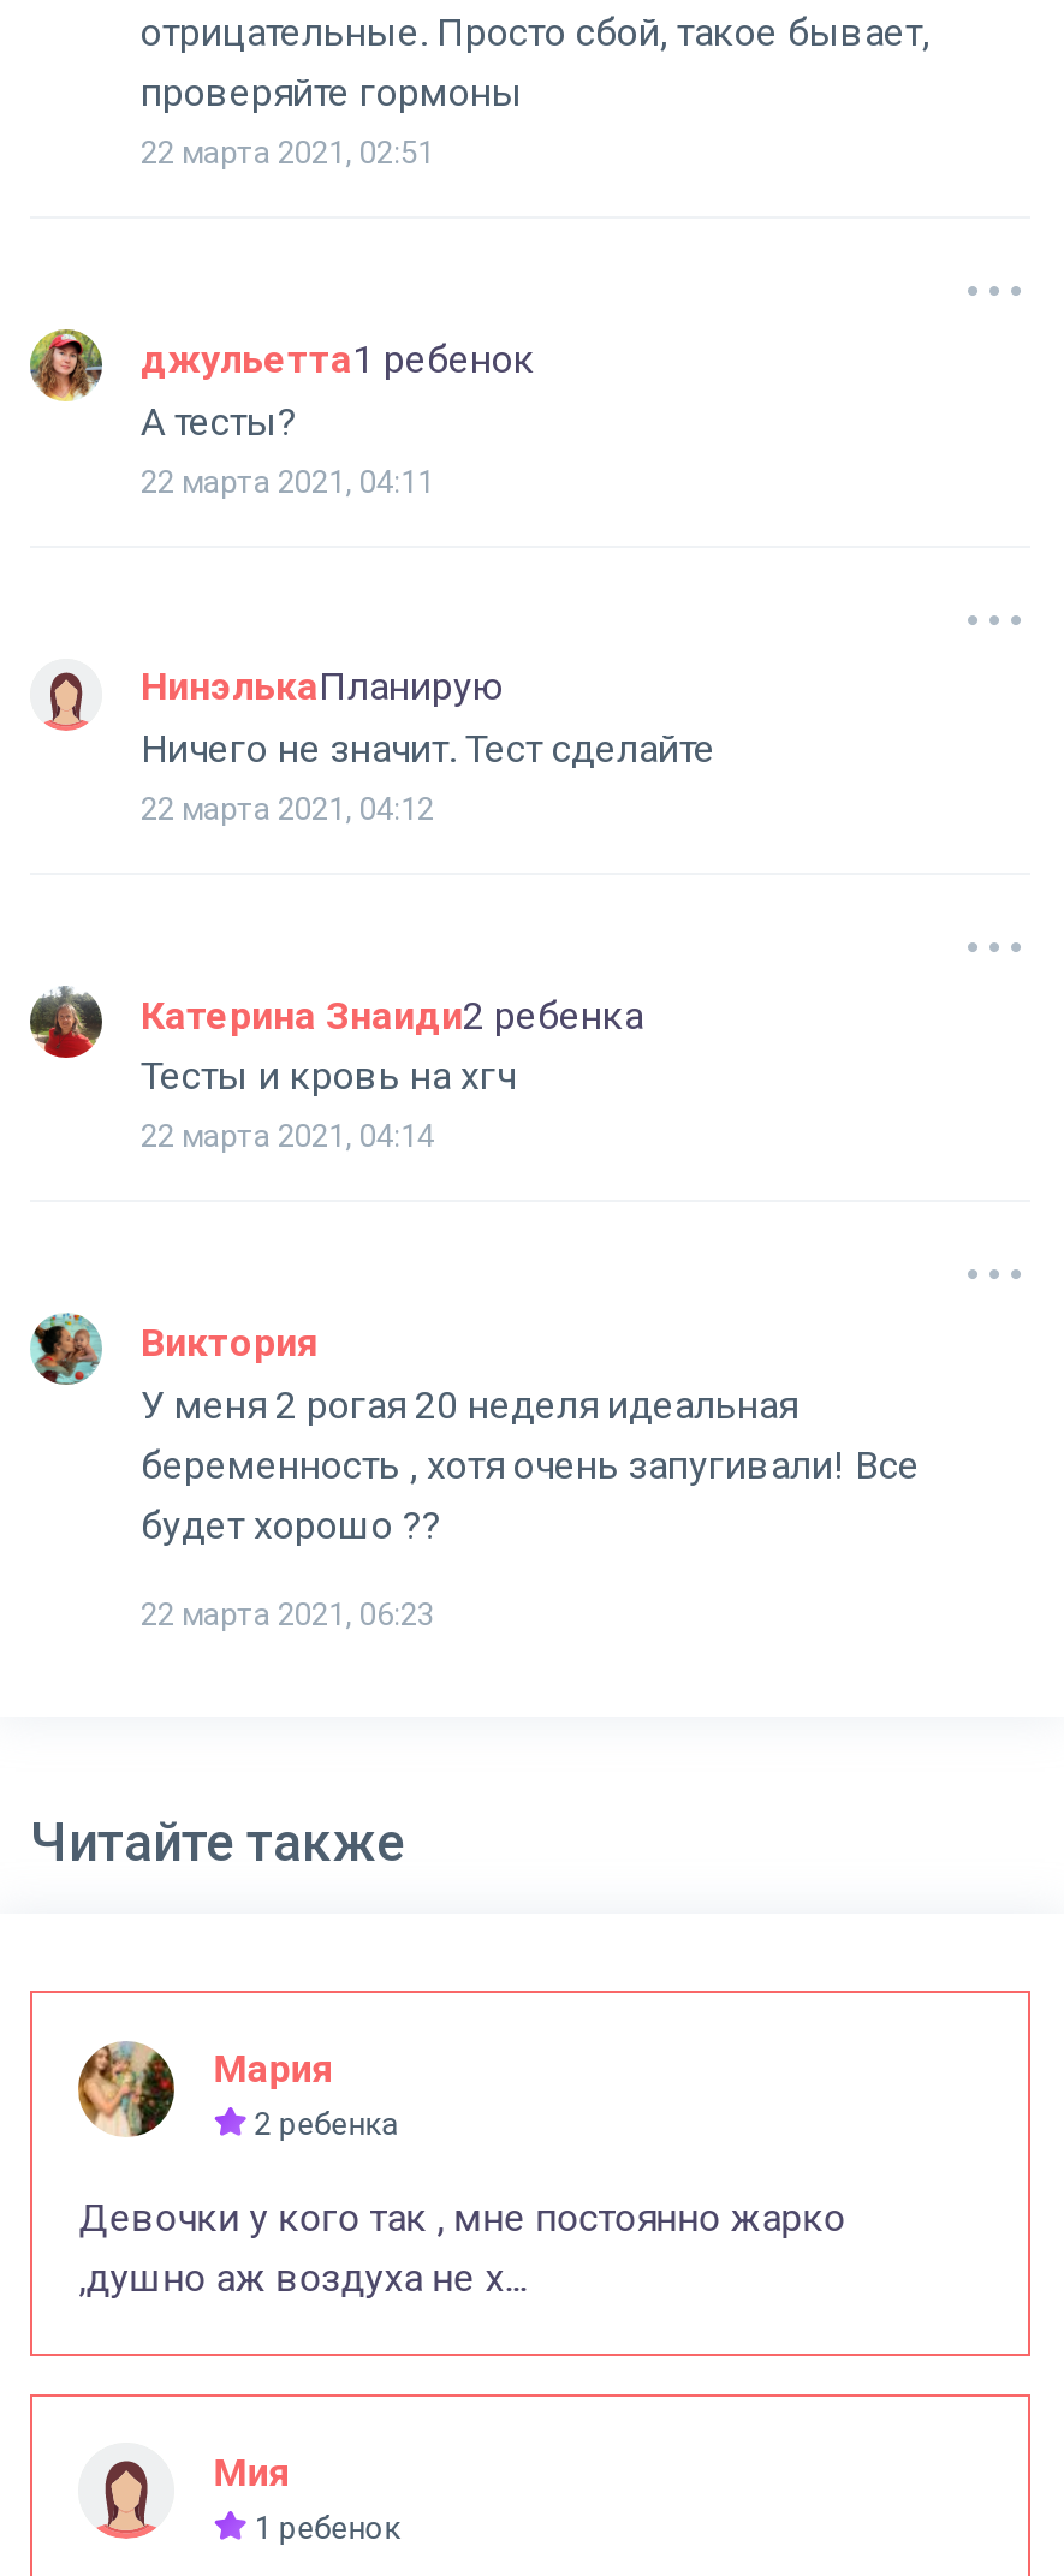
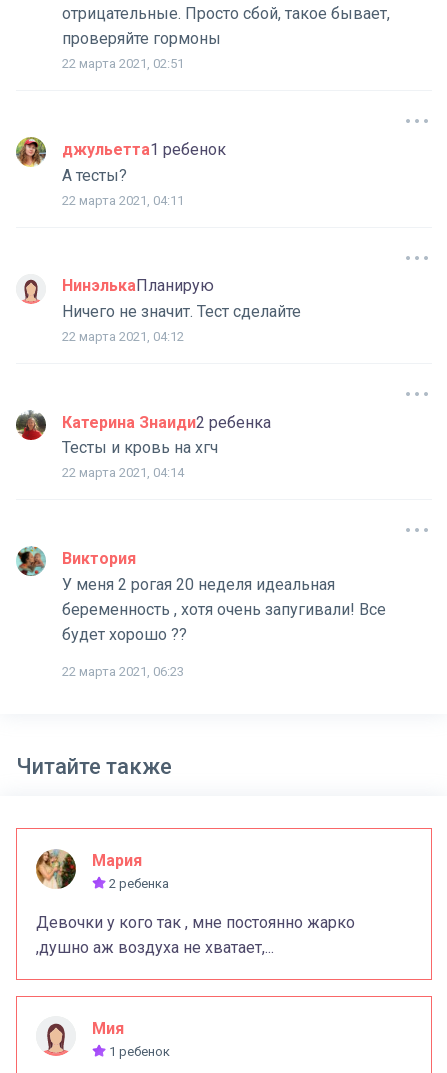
- ,душно аж воздуха не х...
+ ,душно аж воздуха не хватает,...
